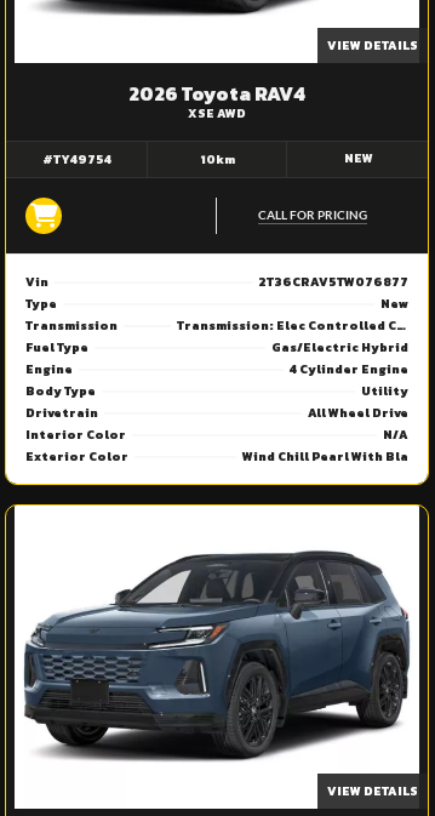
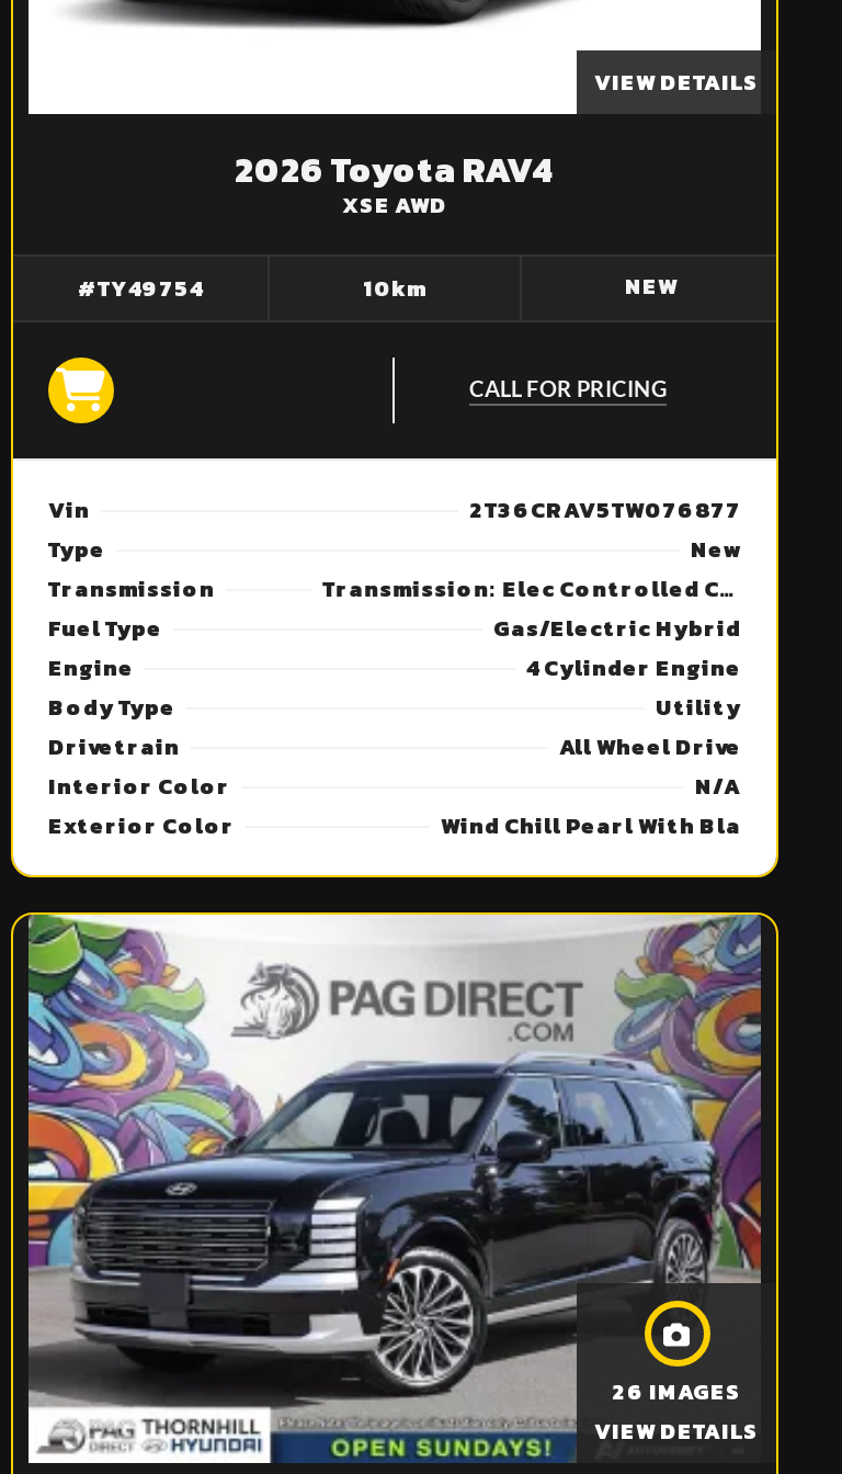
+ 26 IMAGES

- [image]
+ [image]
